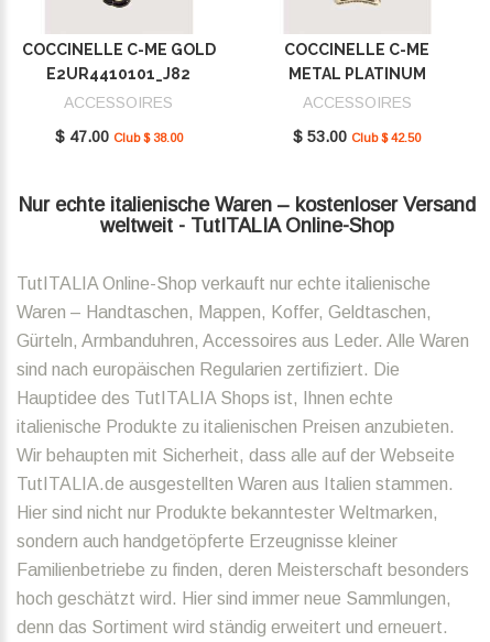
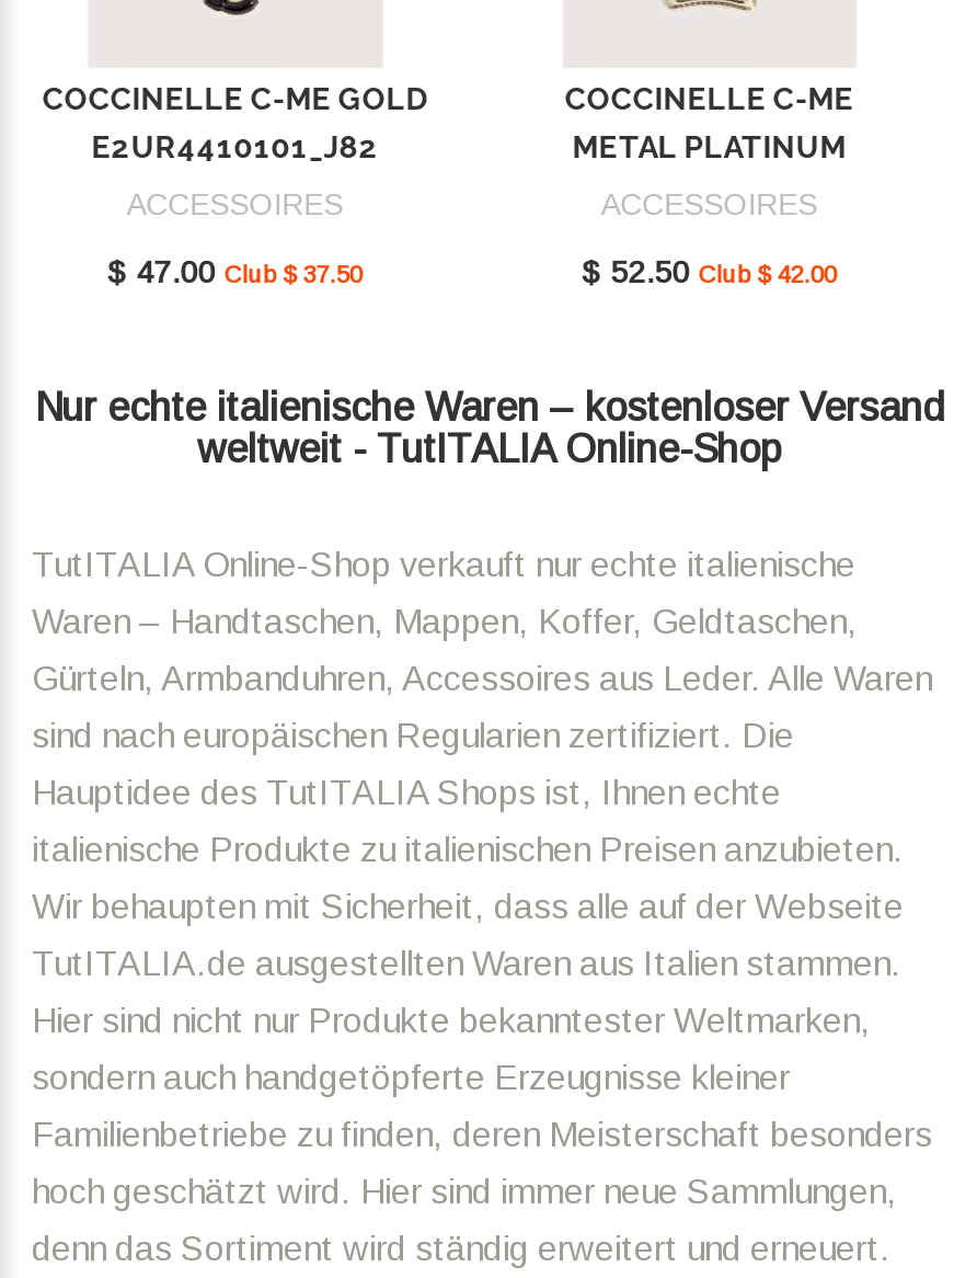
- $ 47.00 Club $ 38.00
+ $ 47.00 Club $ 37.50

- $ 53.00 Club $ 42.50
+ $ 52.50 Club $ 42.00
